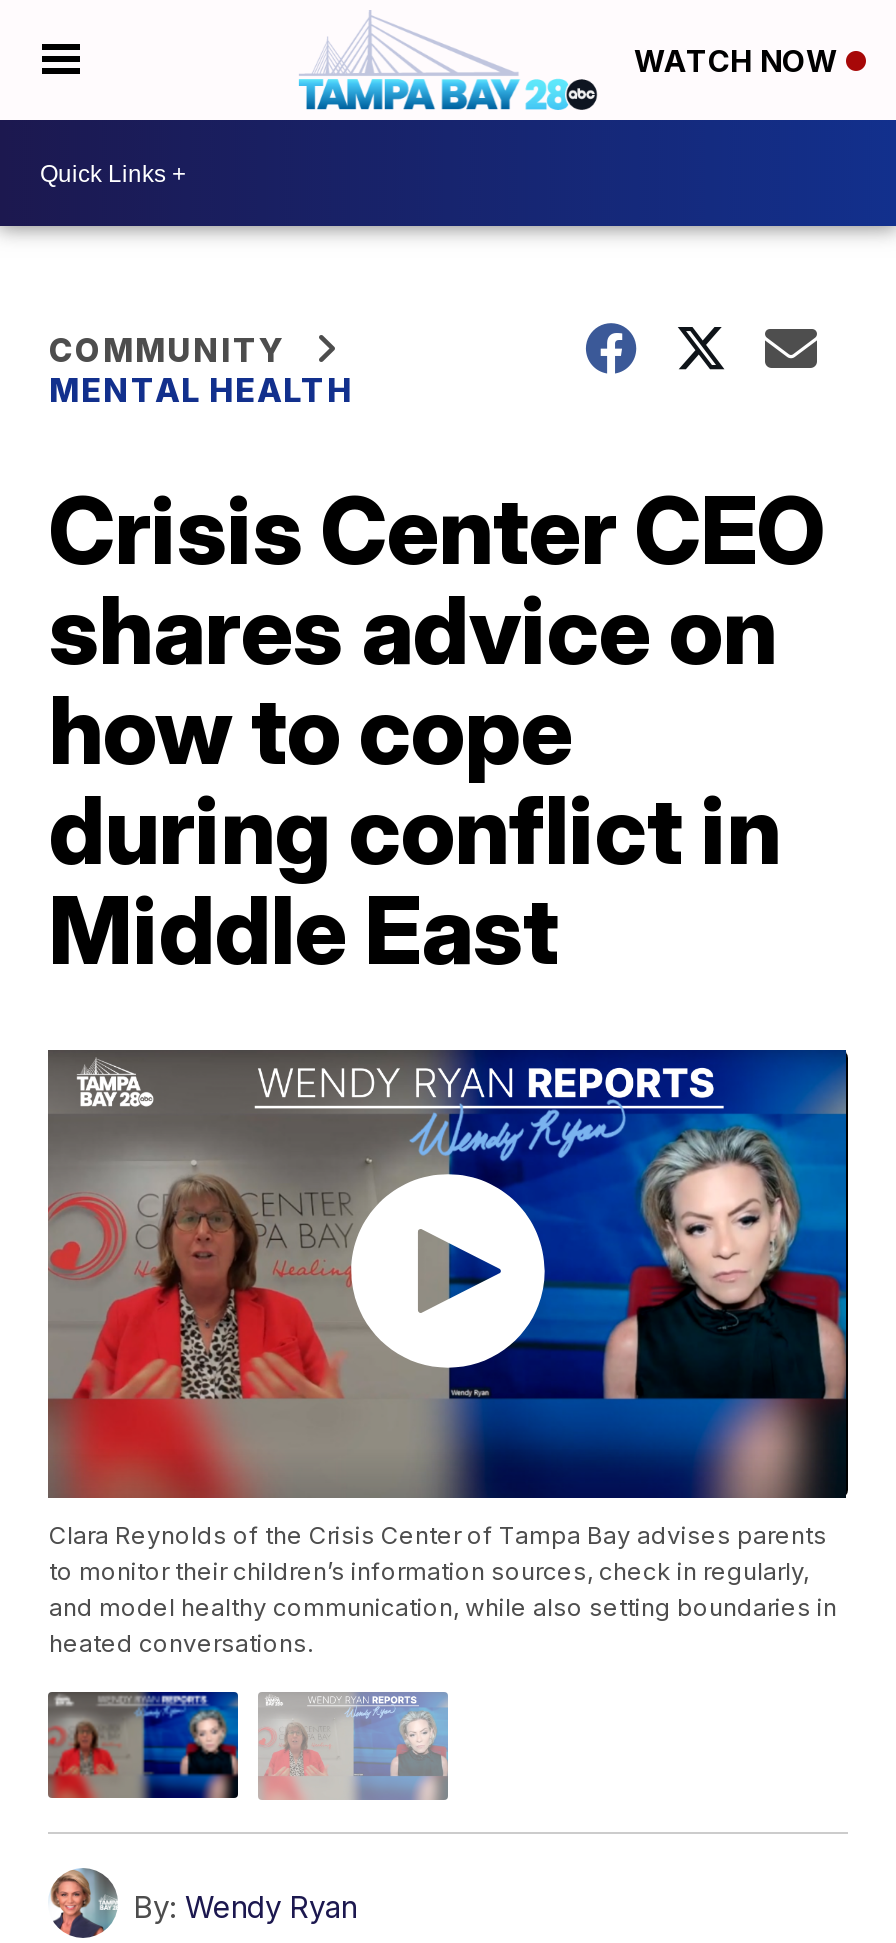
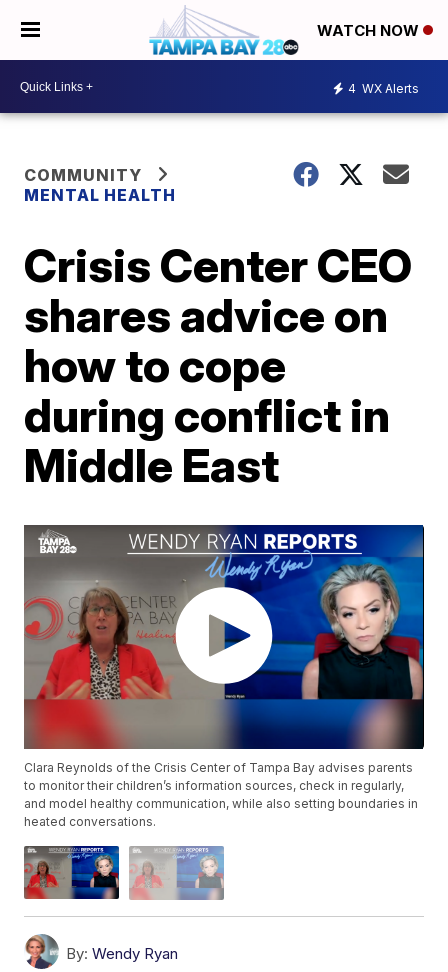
+ 4 WX Alerts
